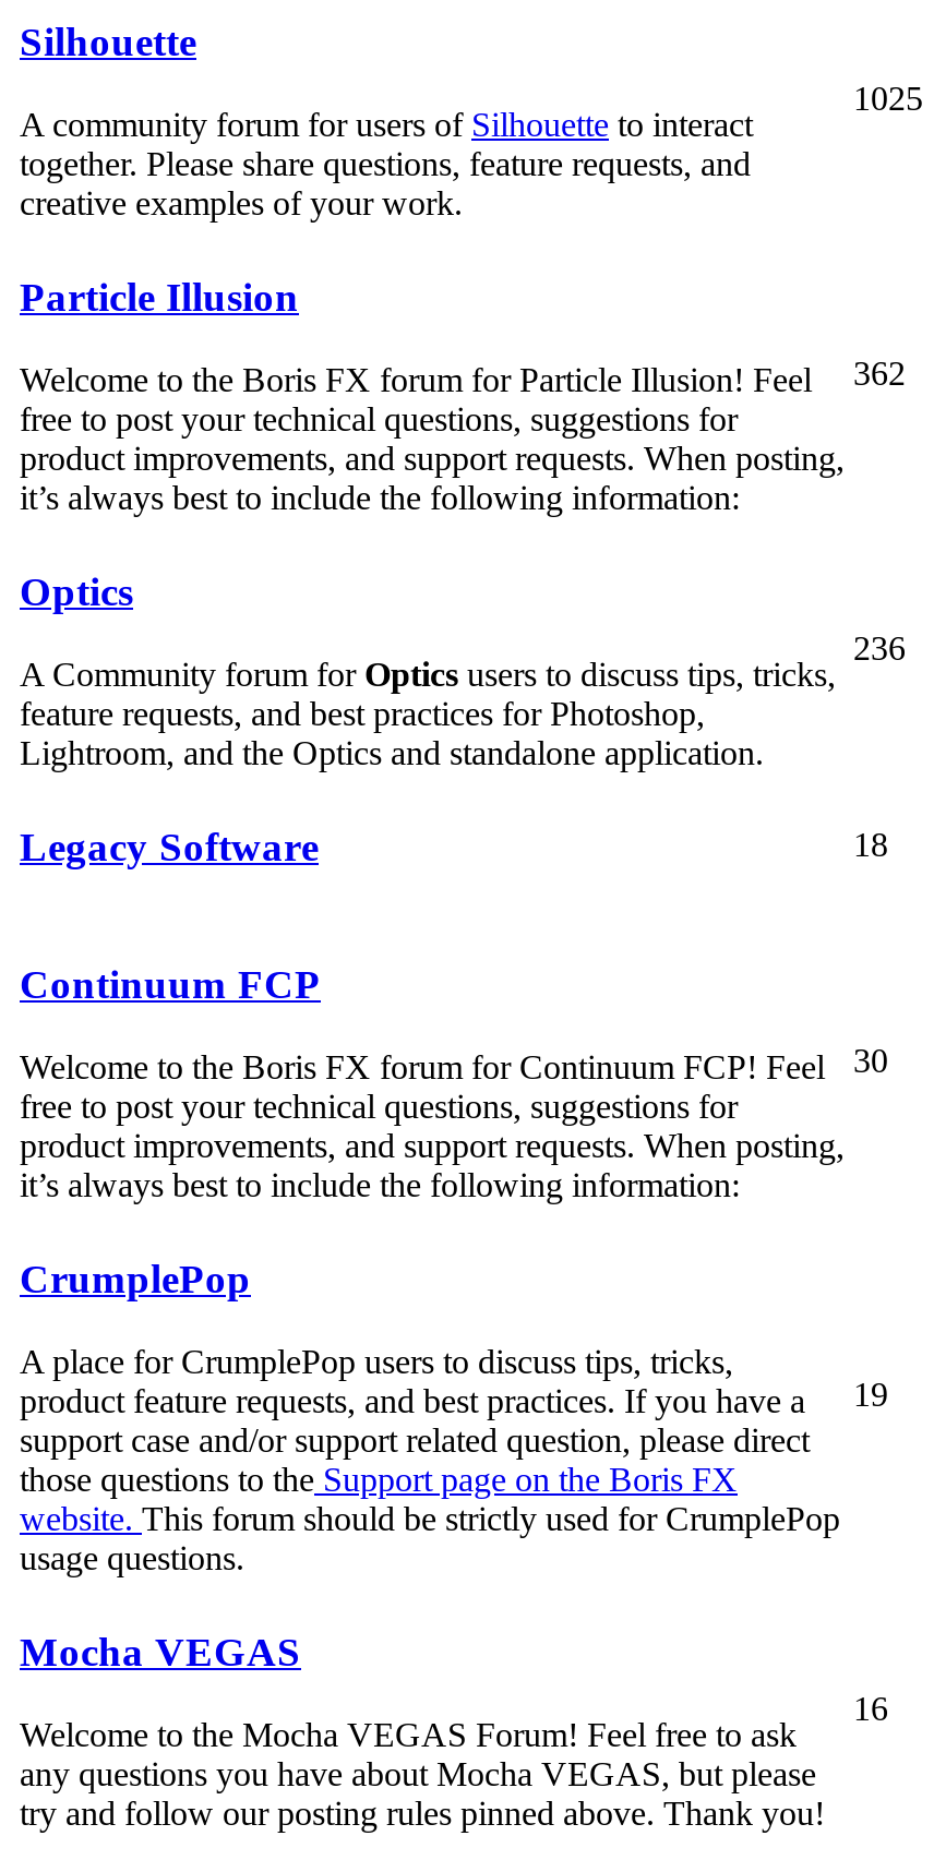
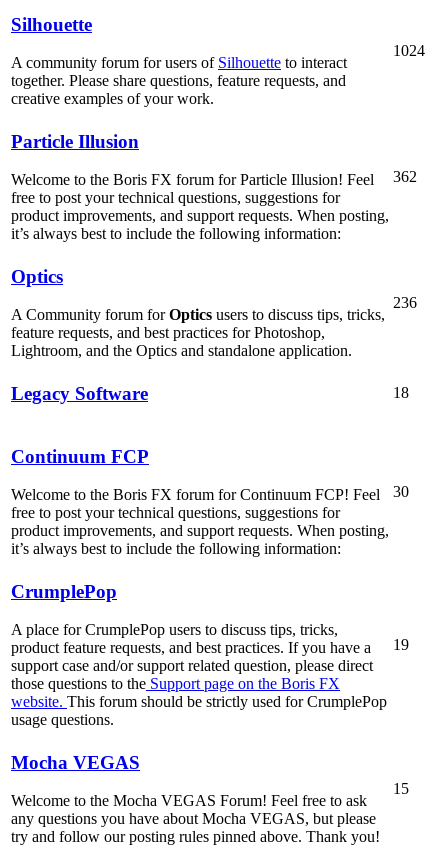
- 1025
+ 1024

- 16
+ 15
